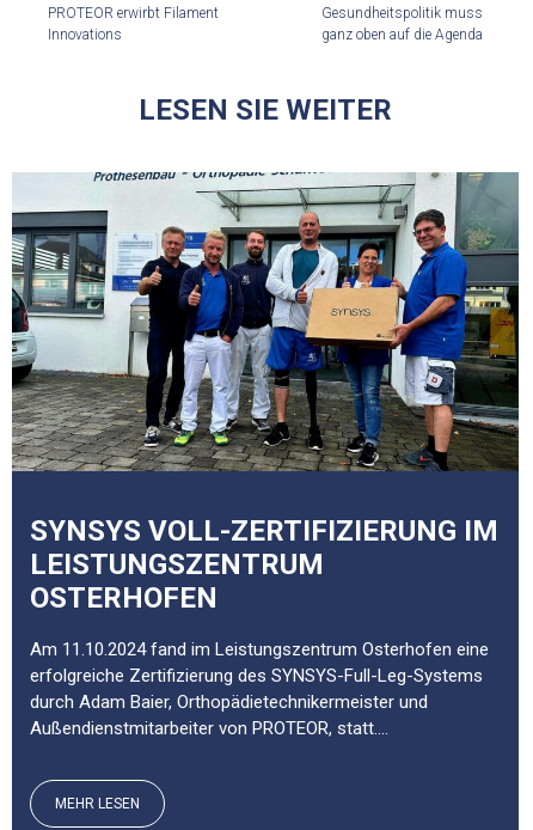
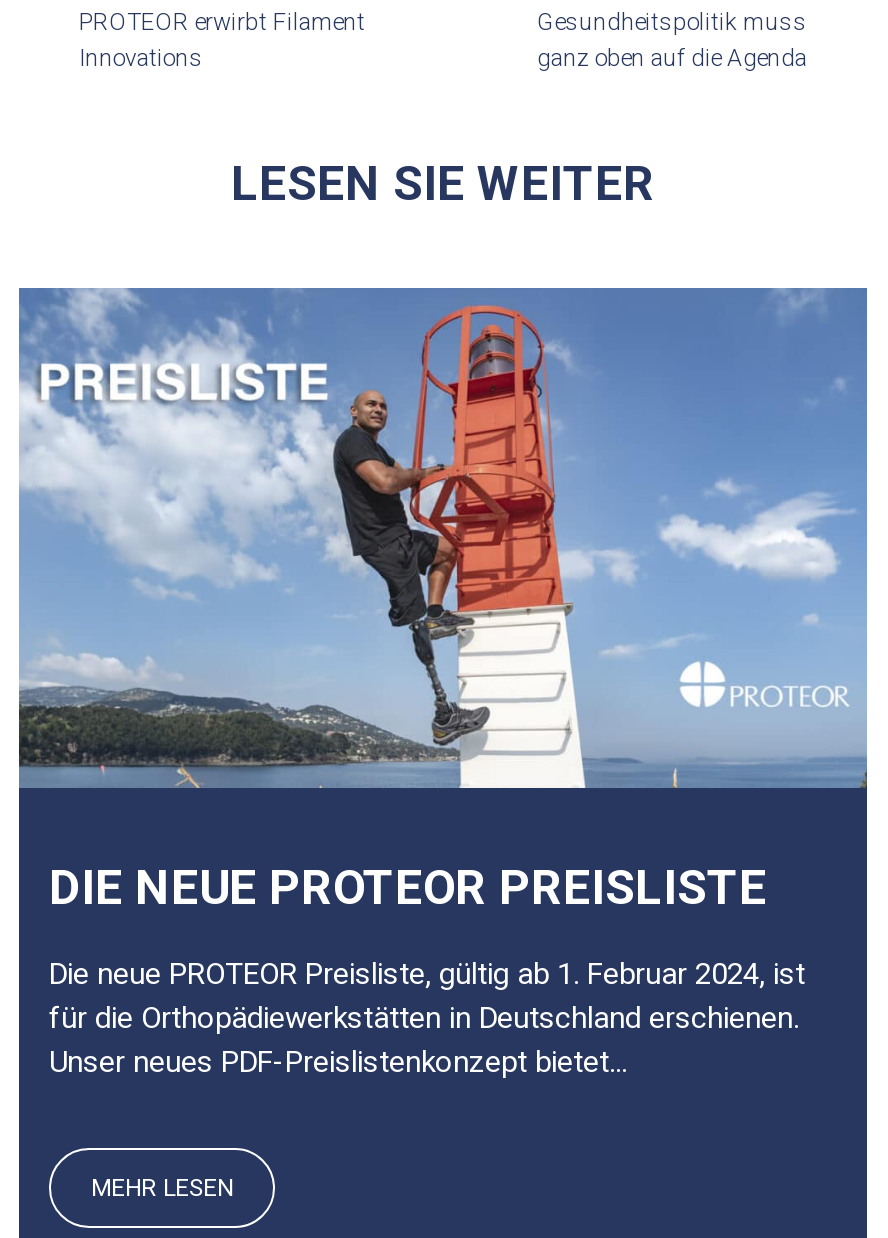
- [image]
- SYNSYS VOLL-ZERTIFIZIERUNG IM
- LEISTUNGSZENTRUM
- OSTERHOFEN
+ [image]
+ DIE NEUE PROTEOR PREISLISTE

- Am 11.10.2024 fand im Leistungszentrum Osterhofen eine
- erfolgreiche Zertifizierung des SYNSYS-Full-Leg-Systems
- durch Adam Baier, Orthopädietechnikermeister und
- Außendienstmitarbeiter von PROTEOR, statt....
+ Die neue PROTEOR Preisliste, gültig ab 1. Februar 2024, ist
+ für die Orthopädiewerkstätten in Deutschland erschienen.
+ Unser neues PDF-Preislistenkonzept bietet...
